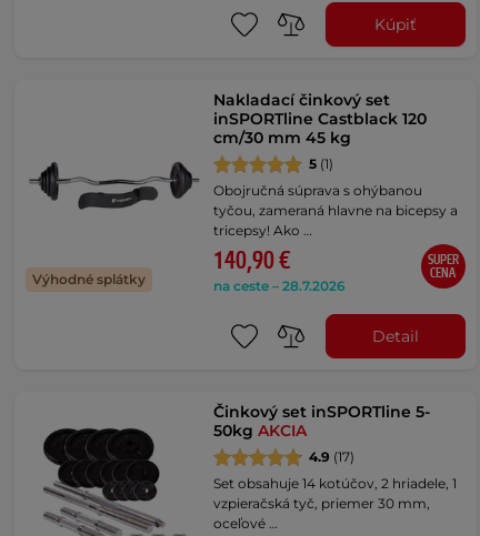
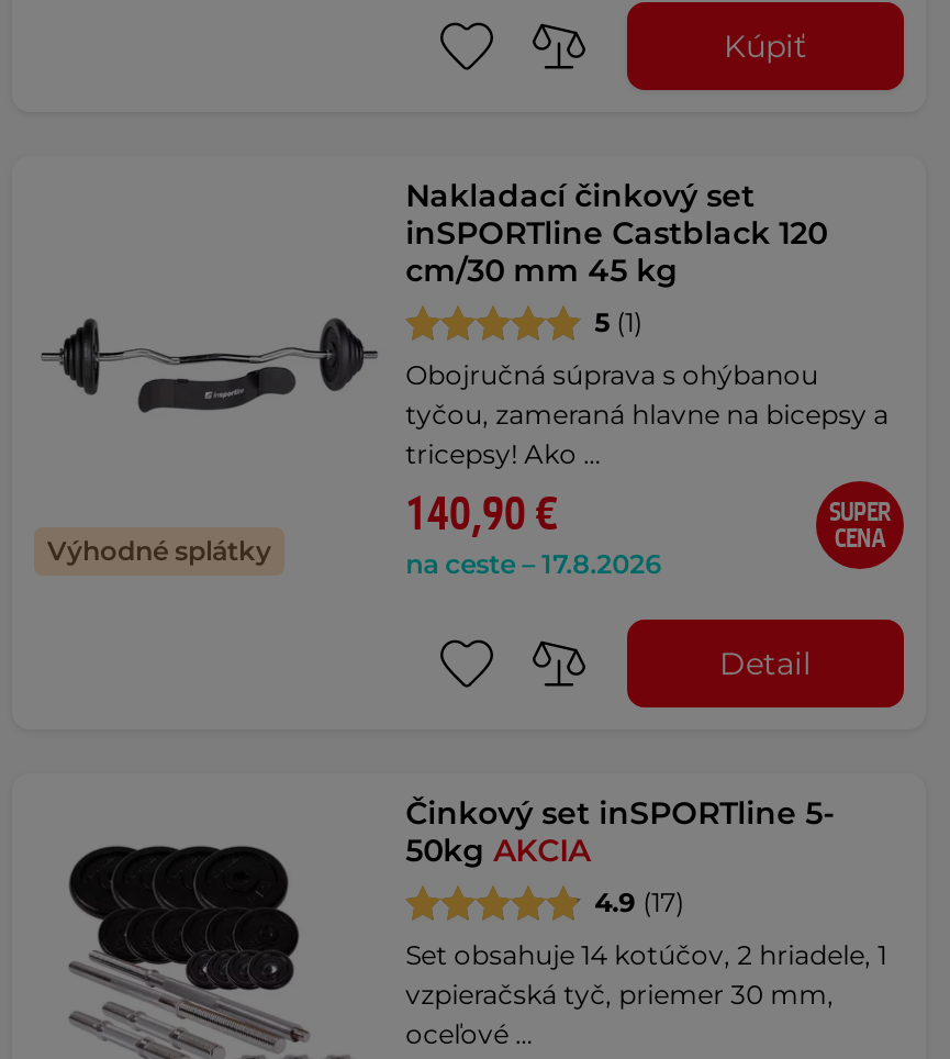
- na ceste – 28.7.2026
+ na ceste – 17.8.2026
